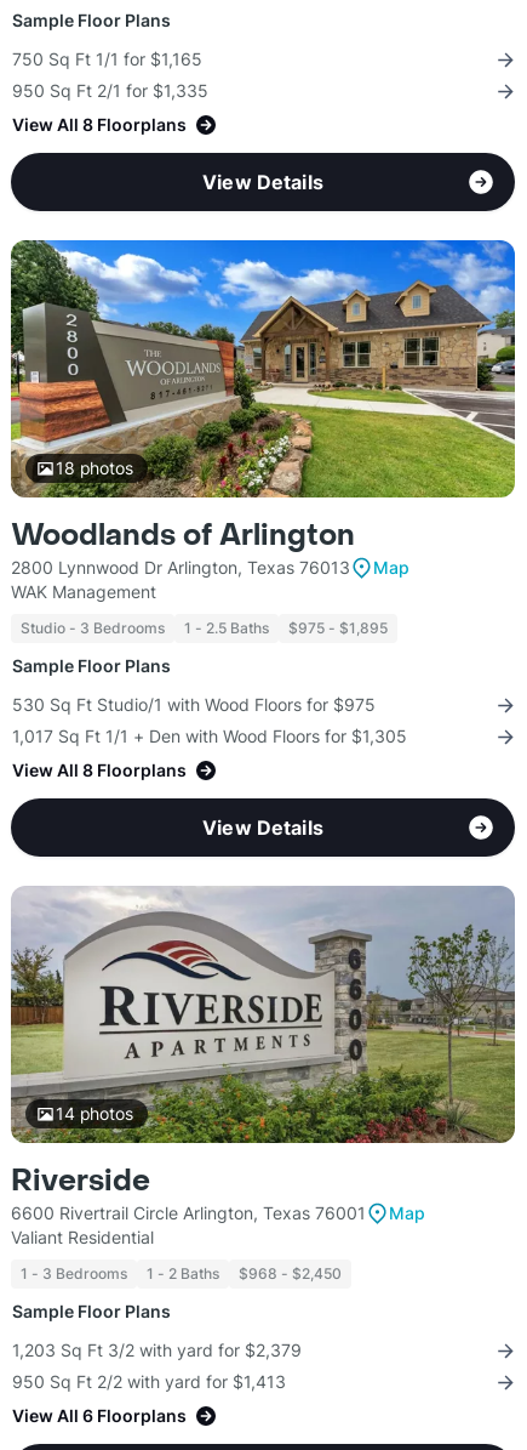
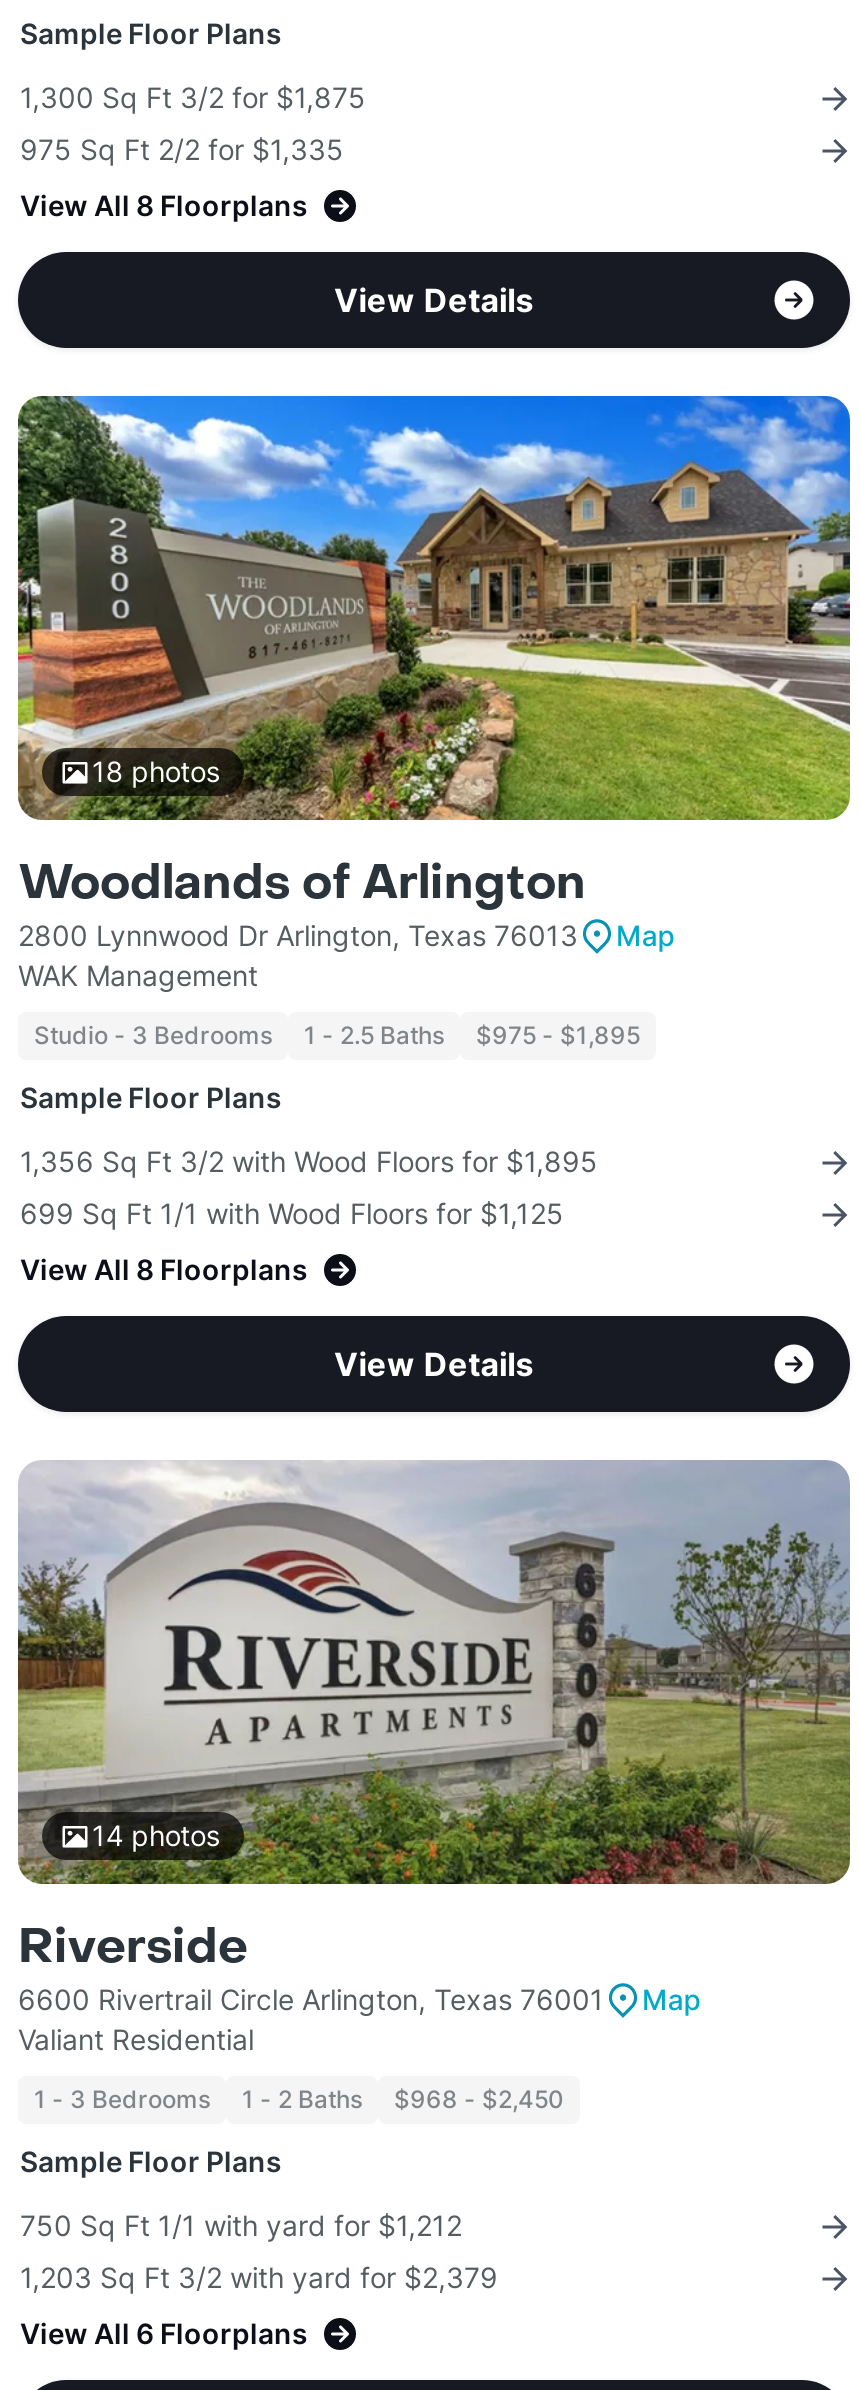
- 750 Sq Ft 1/1 for $1,165
+ 1,300 Sq Ft 3/2 for $1,875

- 950 Sq Ft 2/1 for $1,335
+ 975 Sq Ft 2/2 for $1,335

- 530 Sq Ft Studio/1 with Wood Floors for $975
+ 1,356 Sq Ft 3/2 with Wood Floors for $1,895

- 1,017 Sq Ft 1/1 + Den with Wood Floors for $1,305
+ 699 Sq Ft 1/1 with Wood Floors for $1,125

+ 750 Sq Ft 1/1 with yard for $1,212

moved down: 1,203 Sq Ft 3/2 with yard for $2,379

- 950 Sq Ft 2/2 with yard for $1,413
